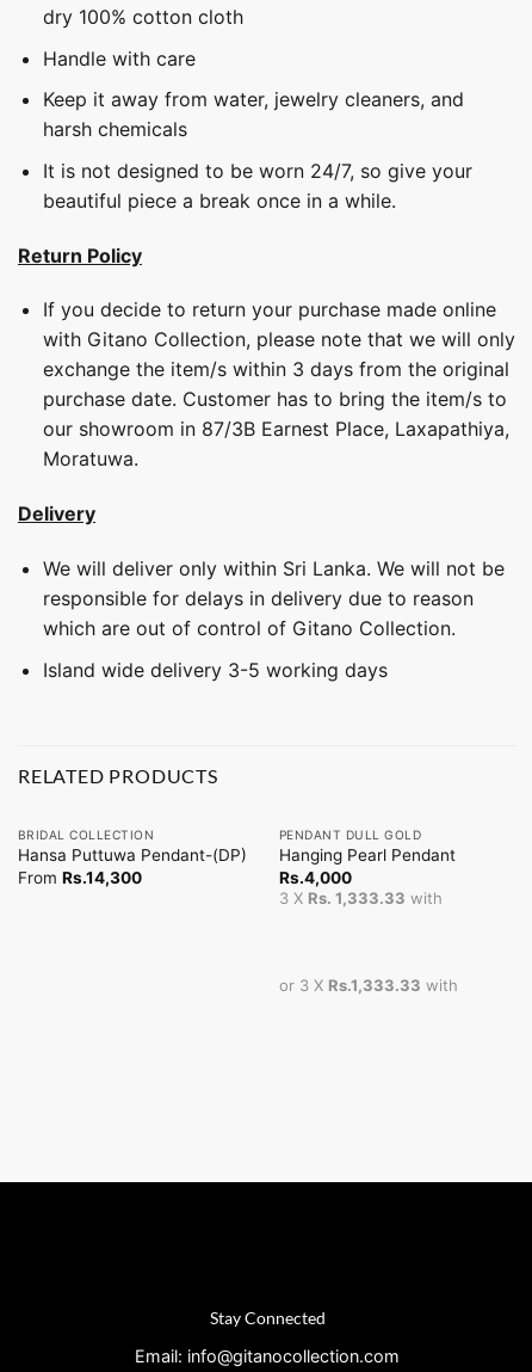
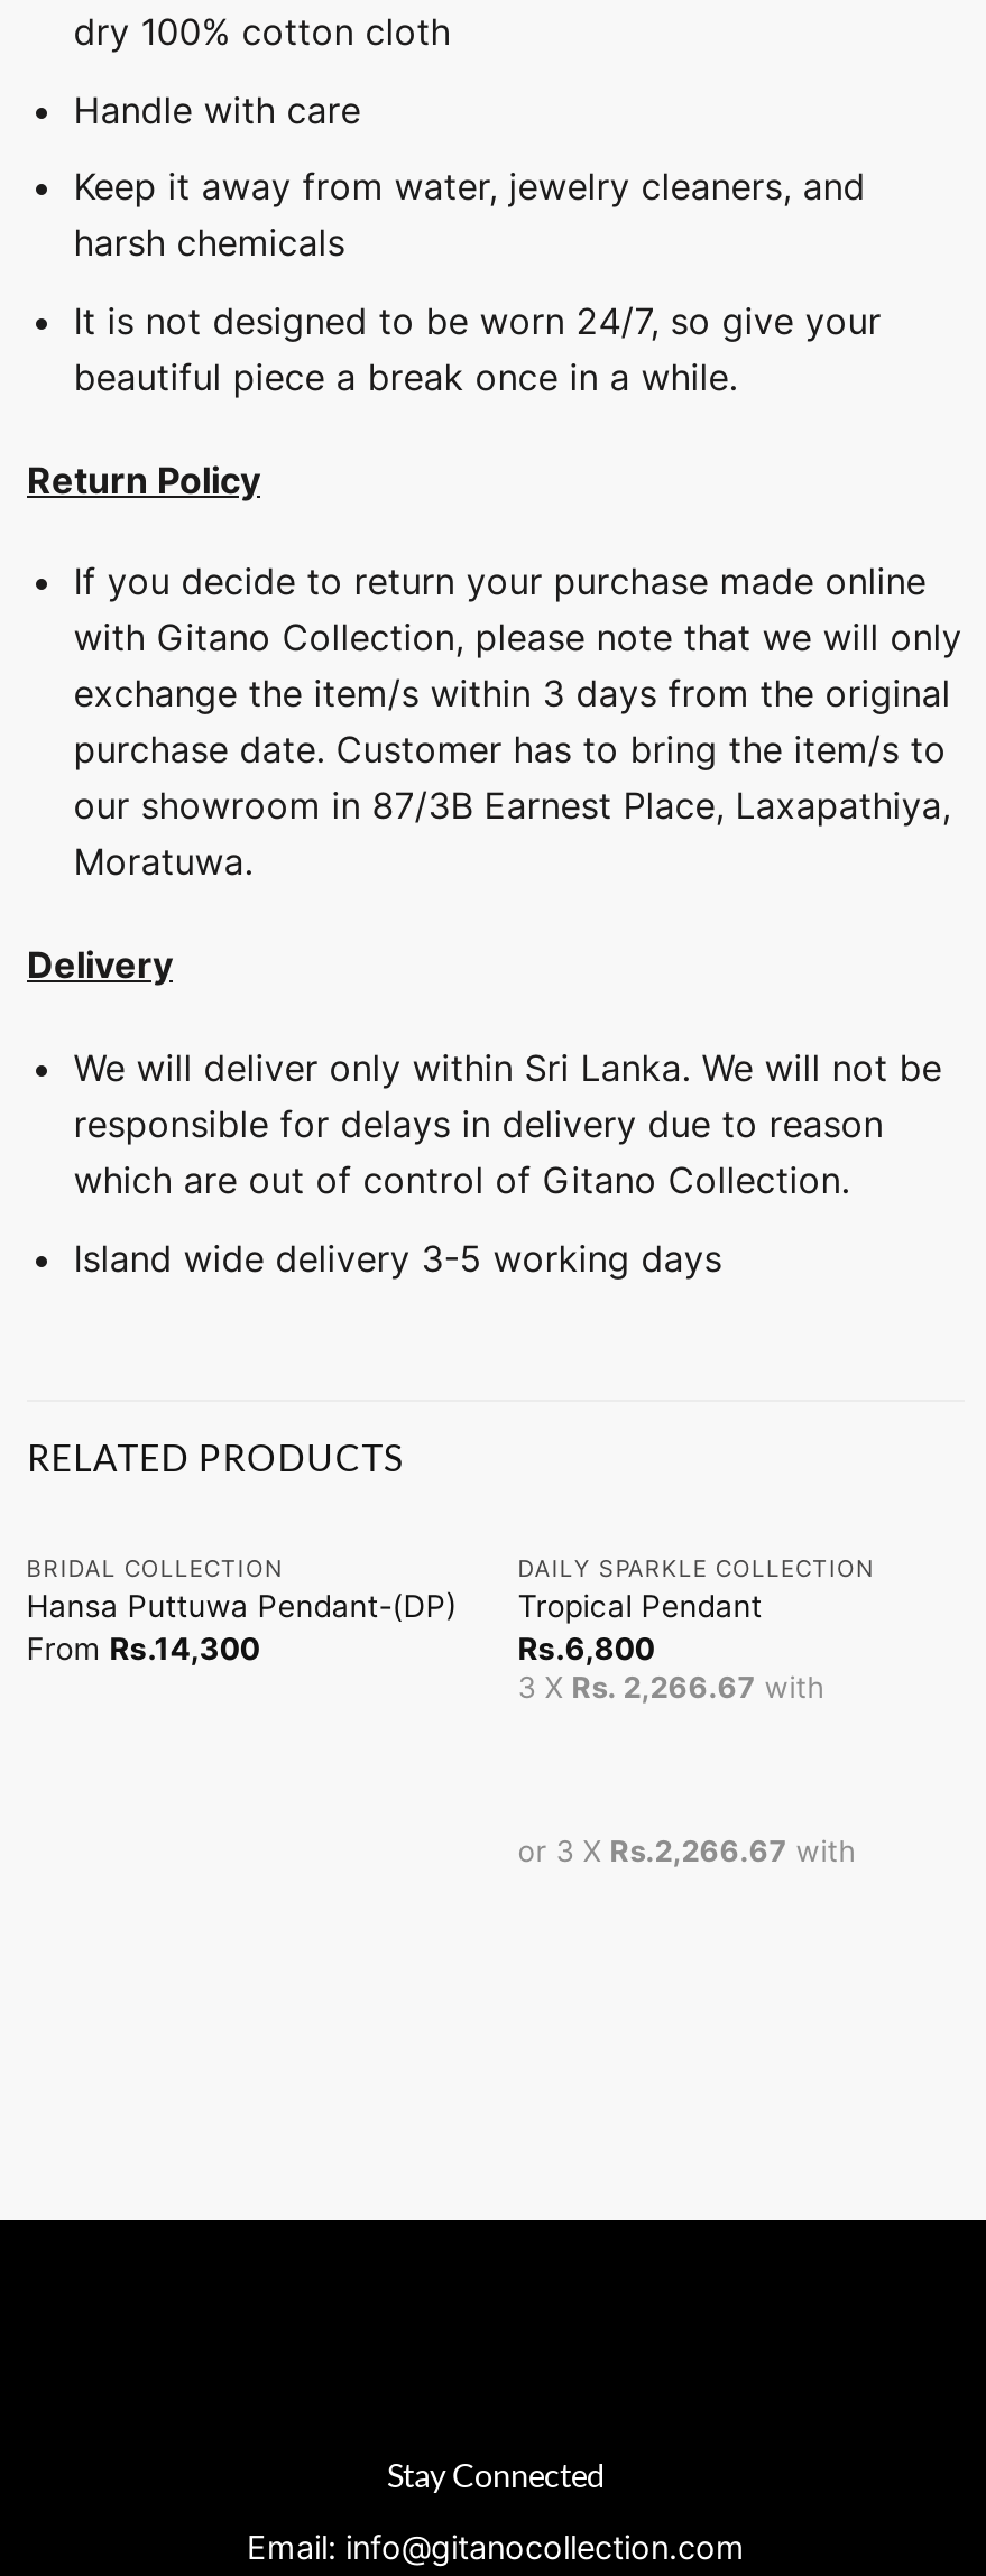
- PENDANT DULL GOLD
- Hanging Pearl Pendant
- Rs.4,000
- 3 X Rs. 1,333.33 with
+ DAILY SPARKLE COLLECTION
+ Tropical Pendant
+ Rs.6,800
+ 3 X Rs. 2,266.67 with

- or 3 X Rs.1,333.33 with
+ or 3 X Rs.2,266.67 with
